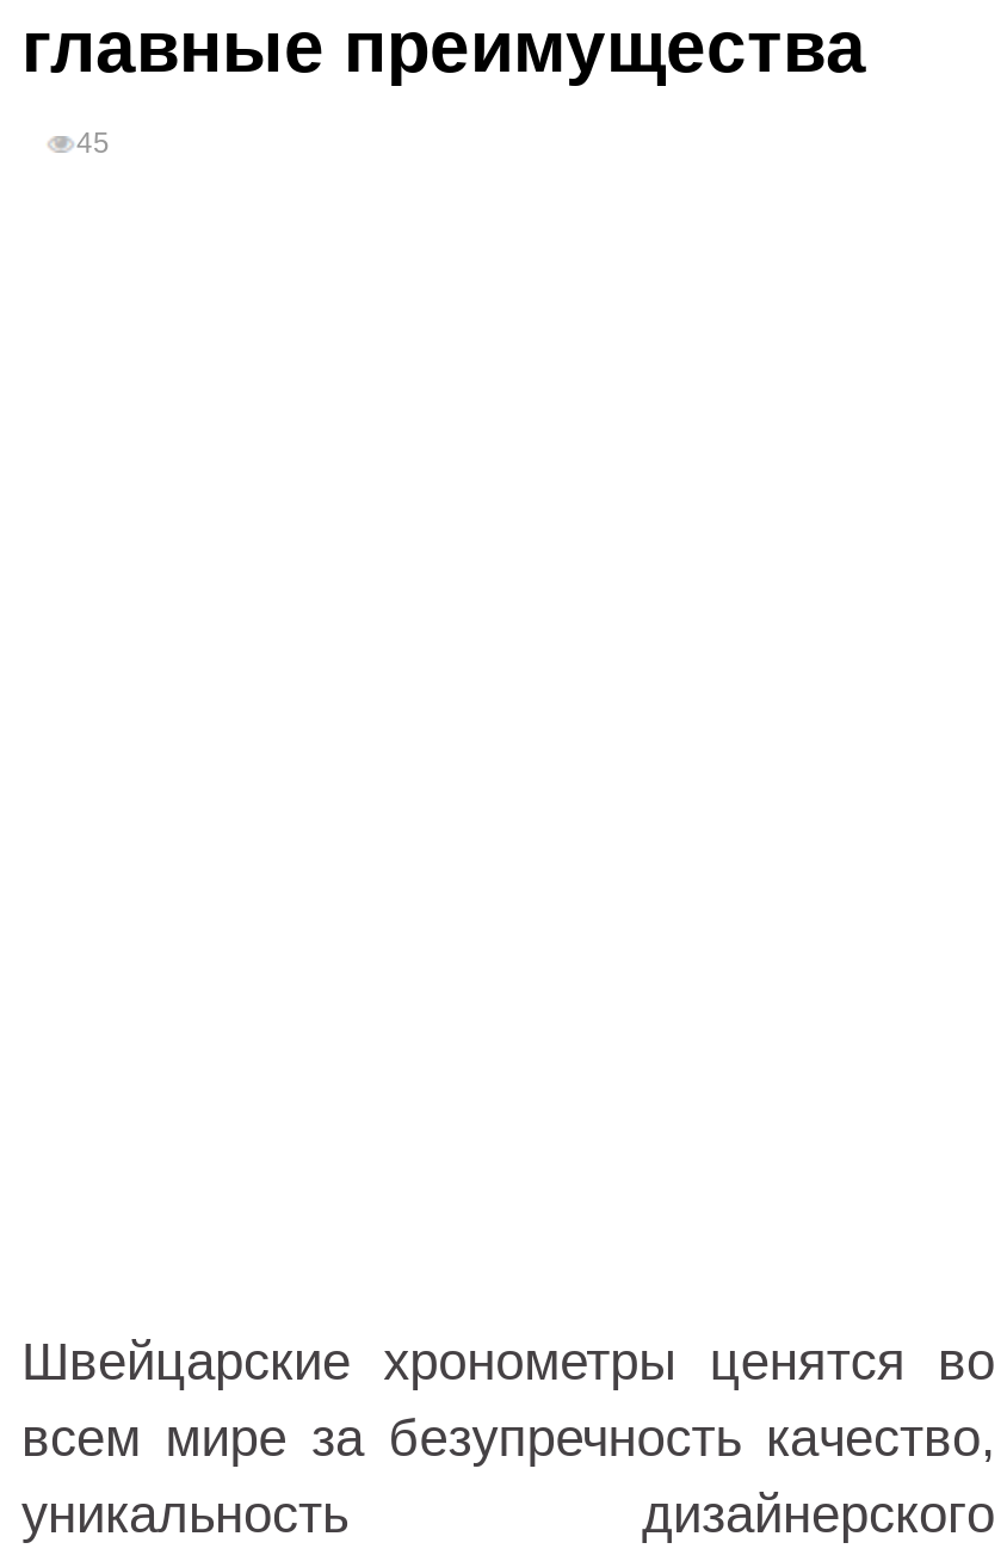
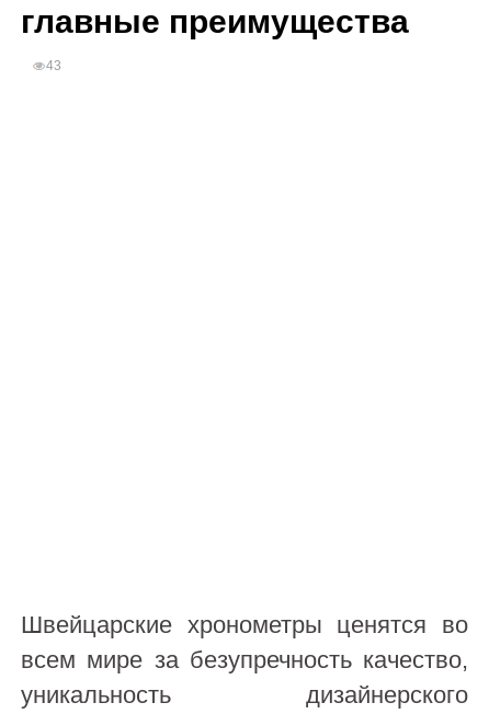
- 45
+ 43
